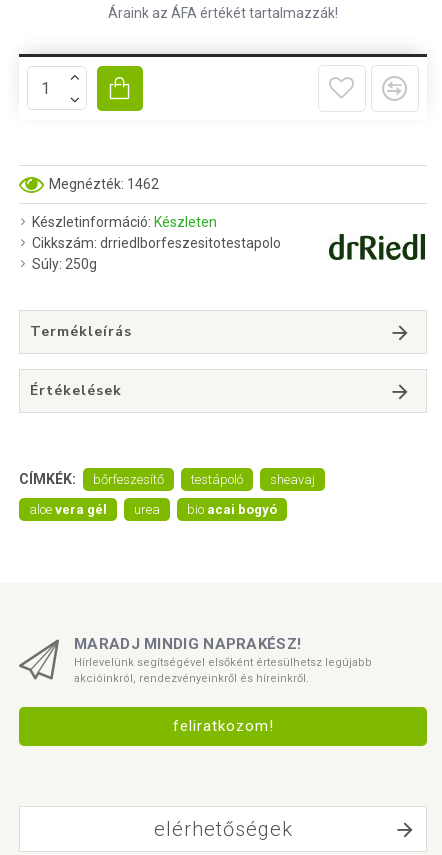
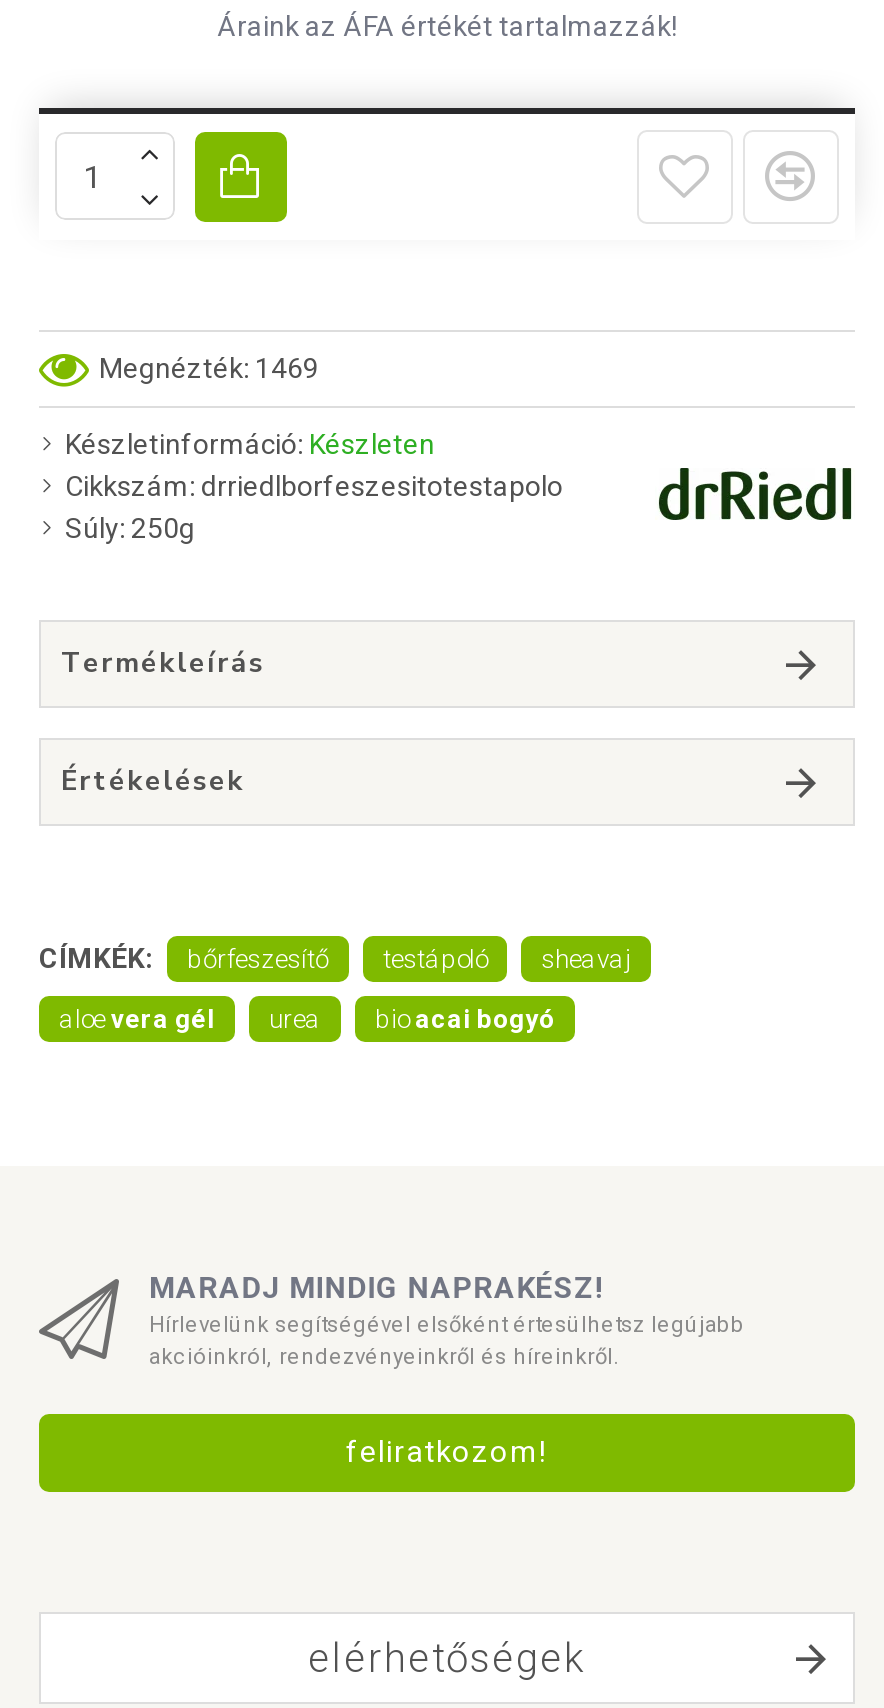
- Megnézték: 1462
+ Megnézték: 1469
